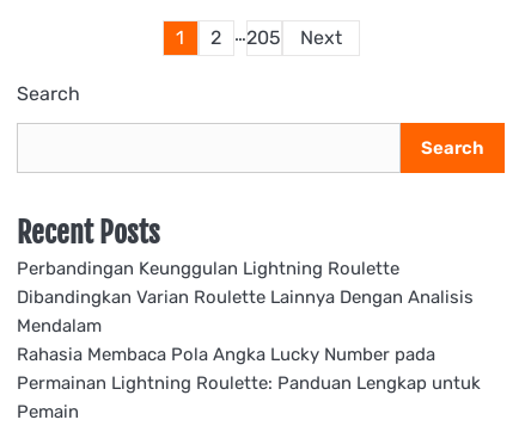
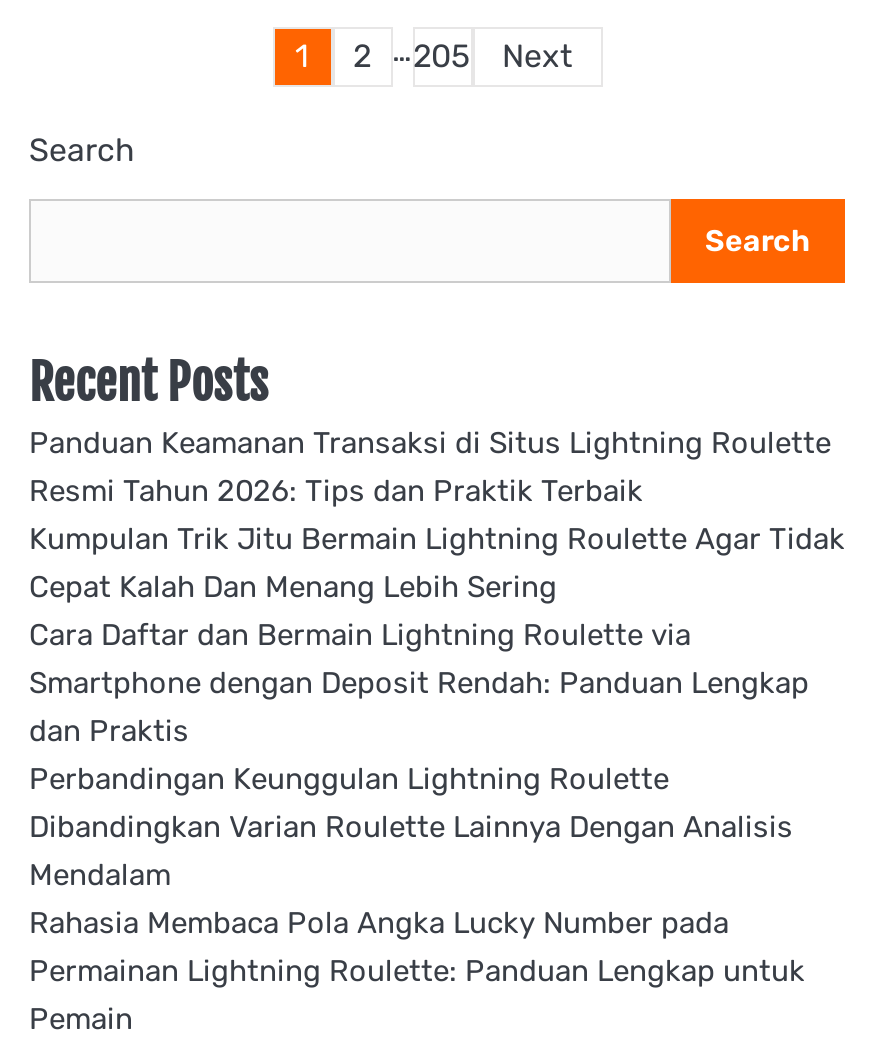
+ Panduan Keamanan Transaksi di Situs Lightning Roulette
+ Resmi Tahun 2026: Tips dan Praktik Terbaik
+ Kumpulan Trik Jitu Bermain Lightning Roulette Agar Tidak
+ Cepat Kalah Dan Menang Lebih Sering
+ Cara Daftar dan Bermain Lightning Roulette via
+ Smartphone dengan Deposit Rendah: Panduan Lengkap
+ dan Praktis
